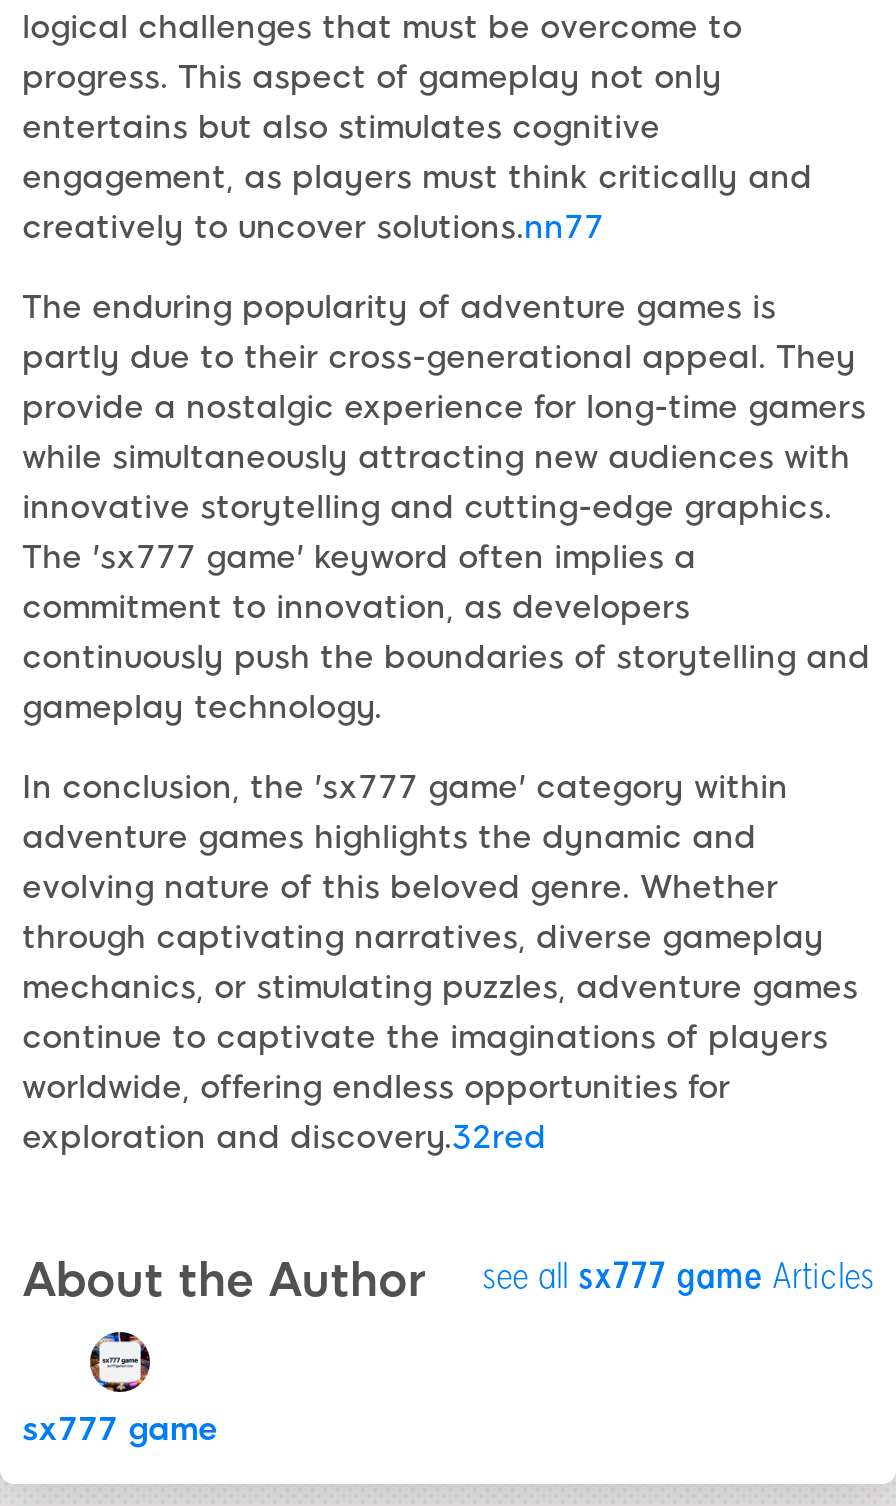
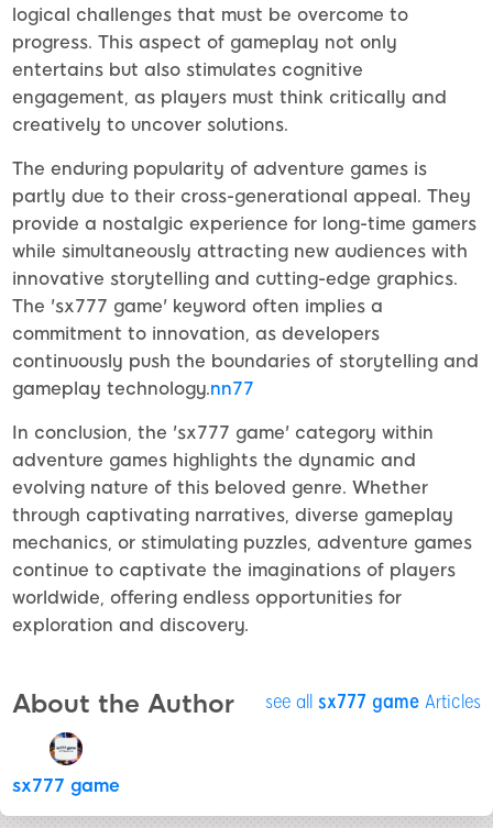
- creatively to uncover solutions.nn77
+ creatively to uncover solutions.

- gameplay technology.
+ gameplay technology.nn77

- exploration and discovery.32red
+ exploration and discovery.
